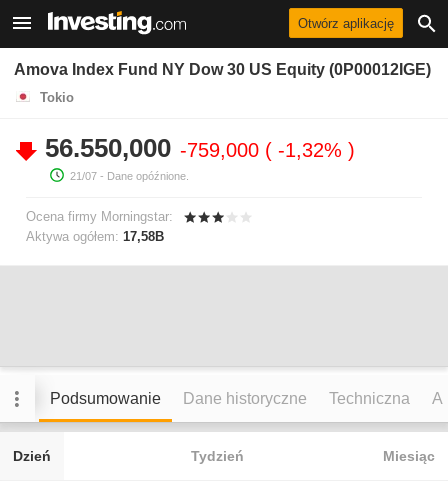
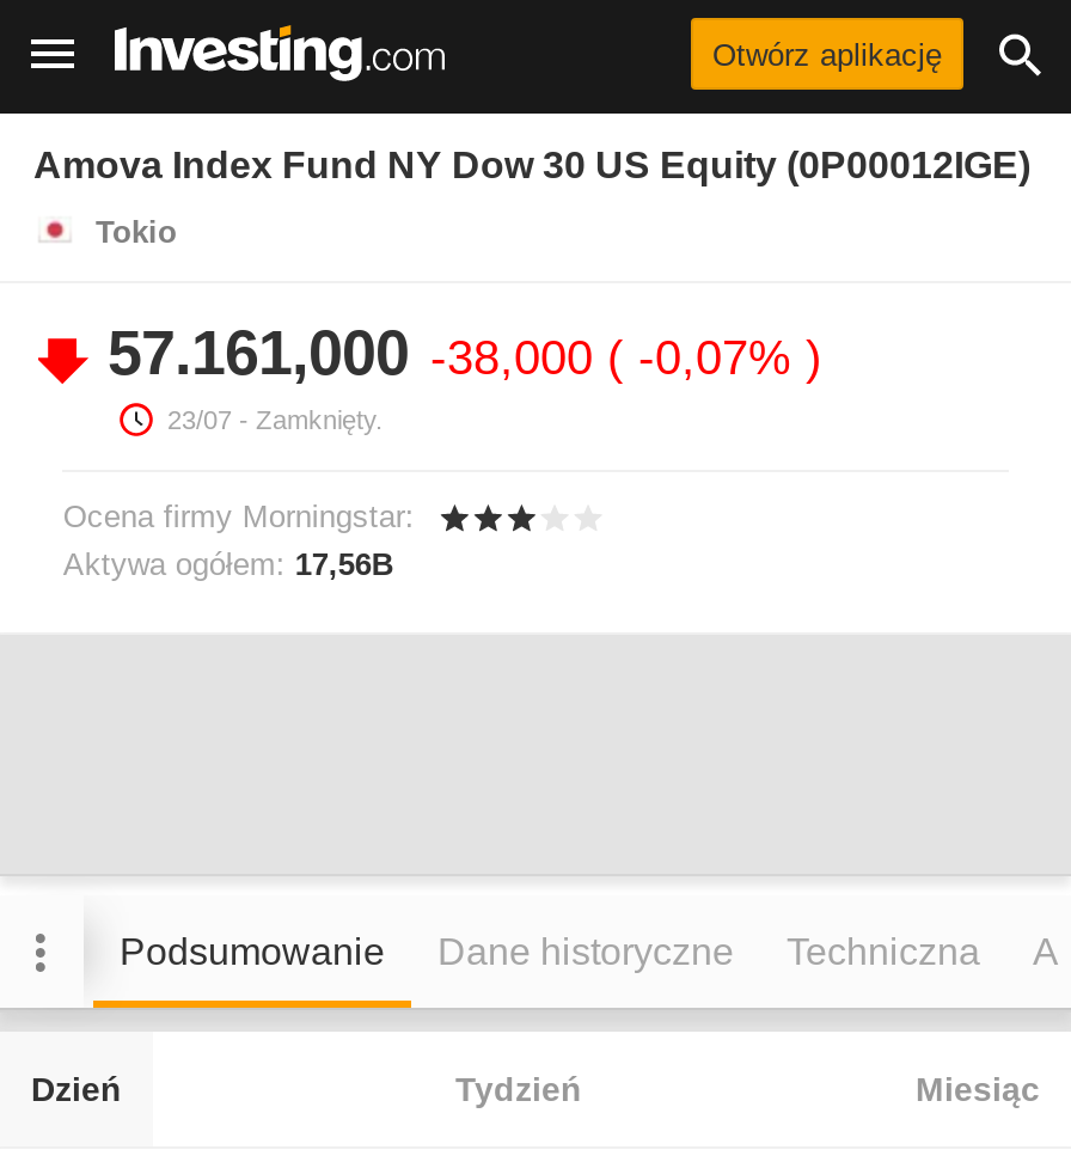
- 56.550,000 -759,000 -1,32%
- 21/07 - Dane opóźnione.
+ 57.161,000 -38,000 -0,07%
+ 23/07 - Zamknięty.

- Aktywa ogółem: 17,58B
+ Aktywa ogółem: 17,56B
